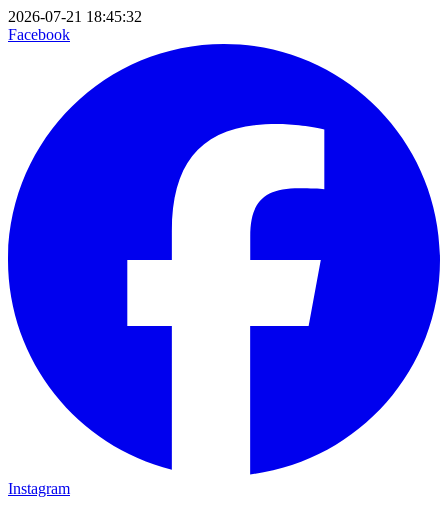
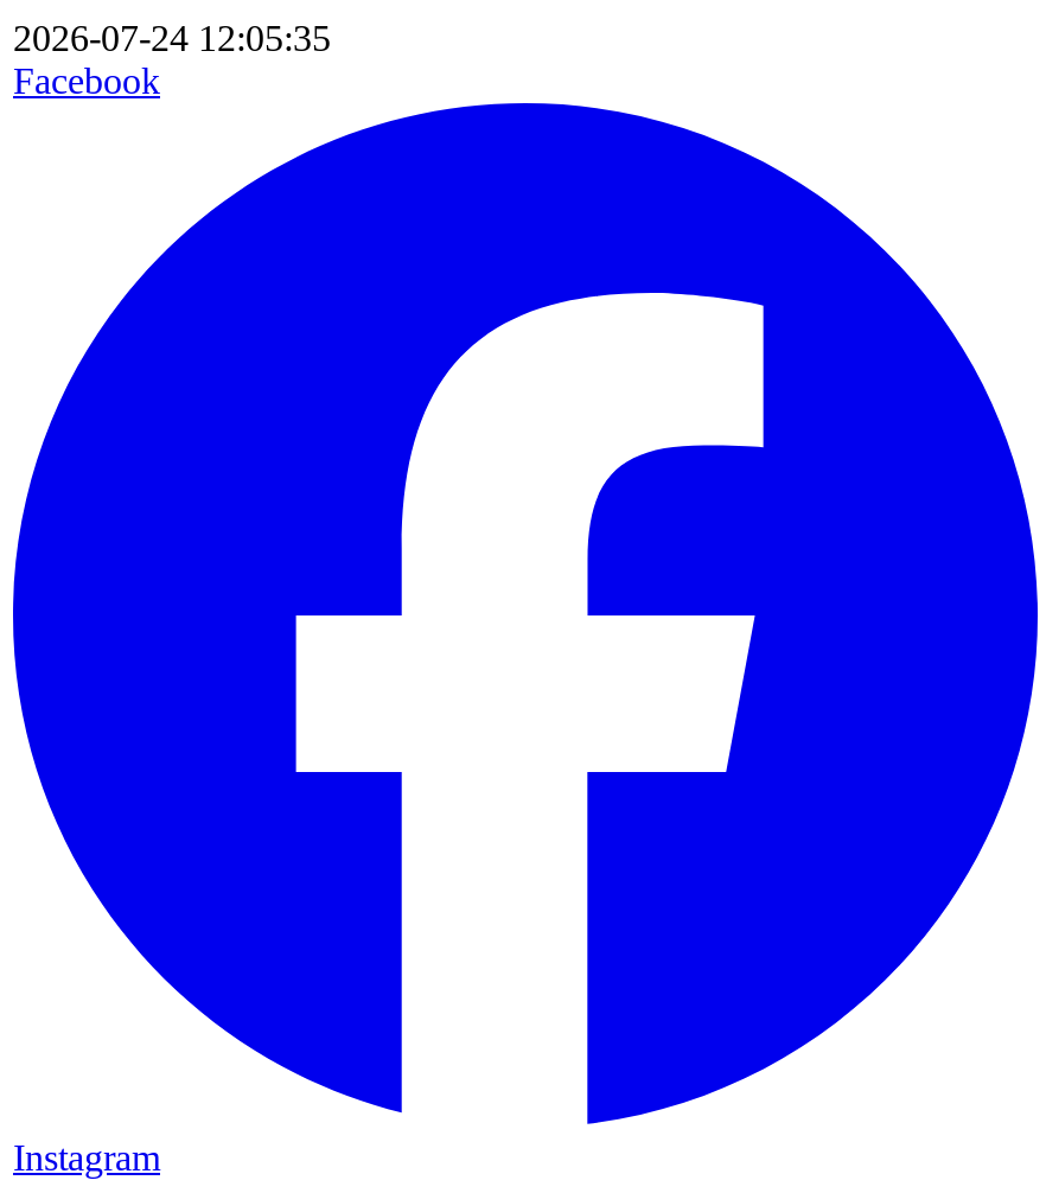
- 2026-07-21 18:45:32
+ 2026-07-24 12:05:35
